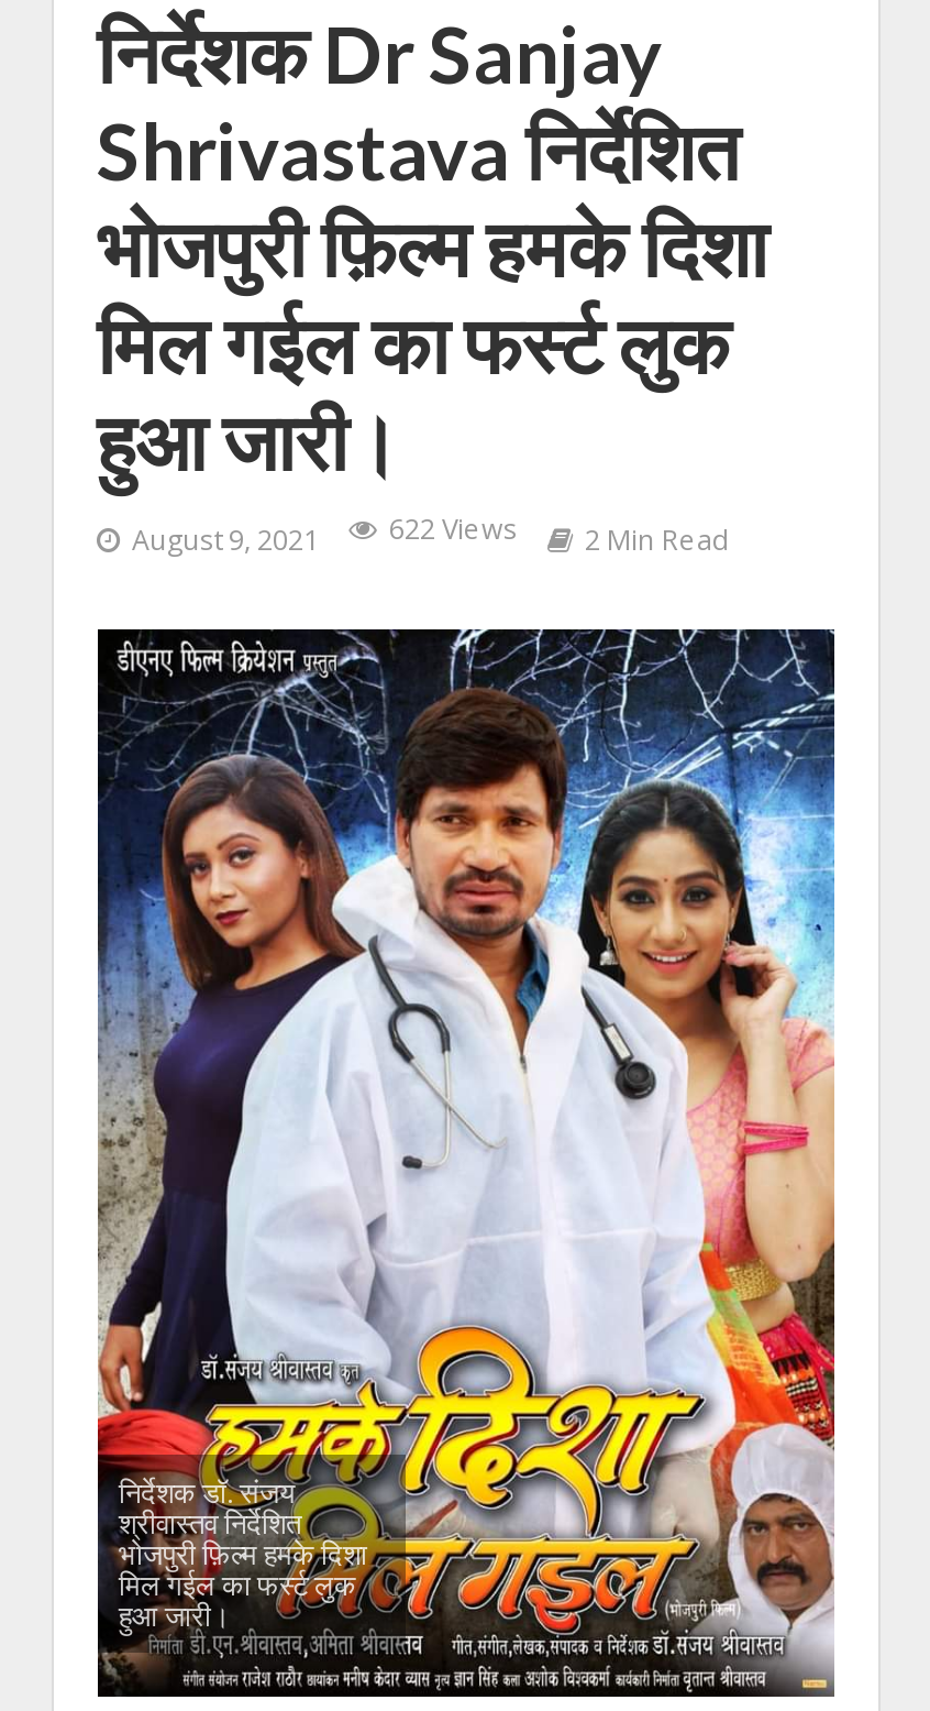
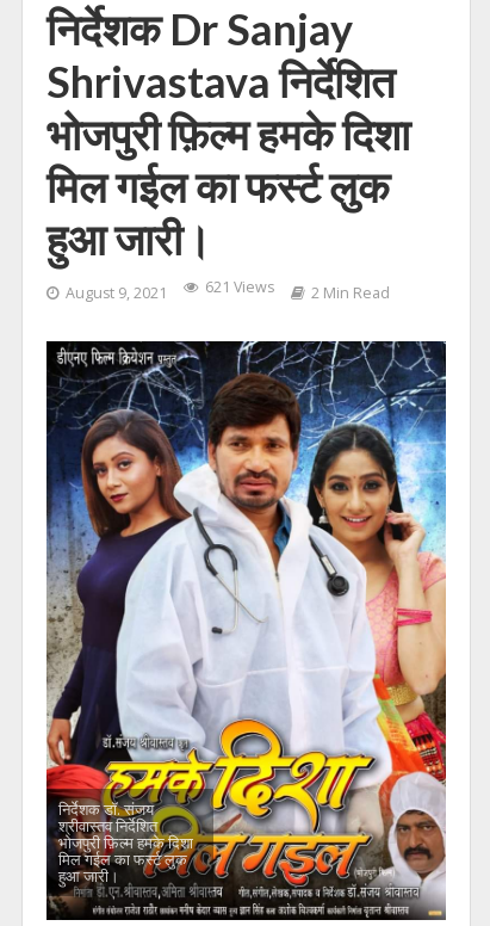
- August 9, 2021 622 Views 2 Min Read
+ August 9, 2021 621 Views 2 Min Read
